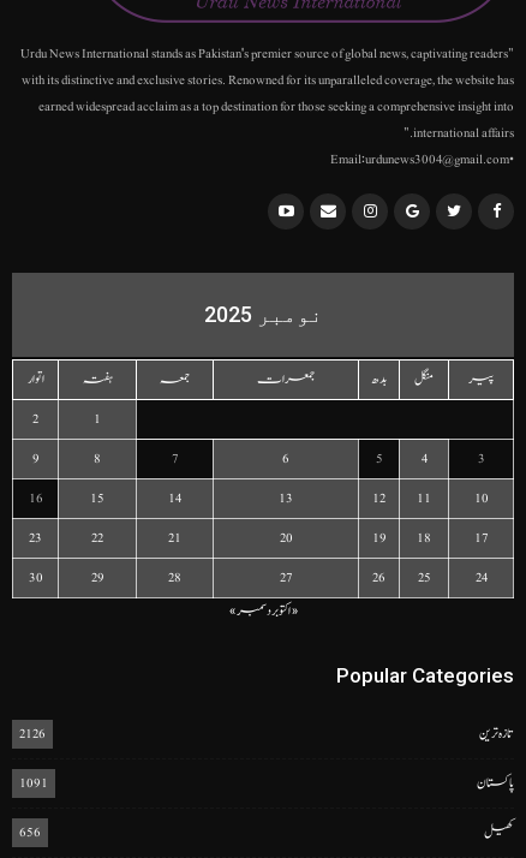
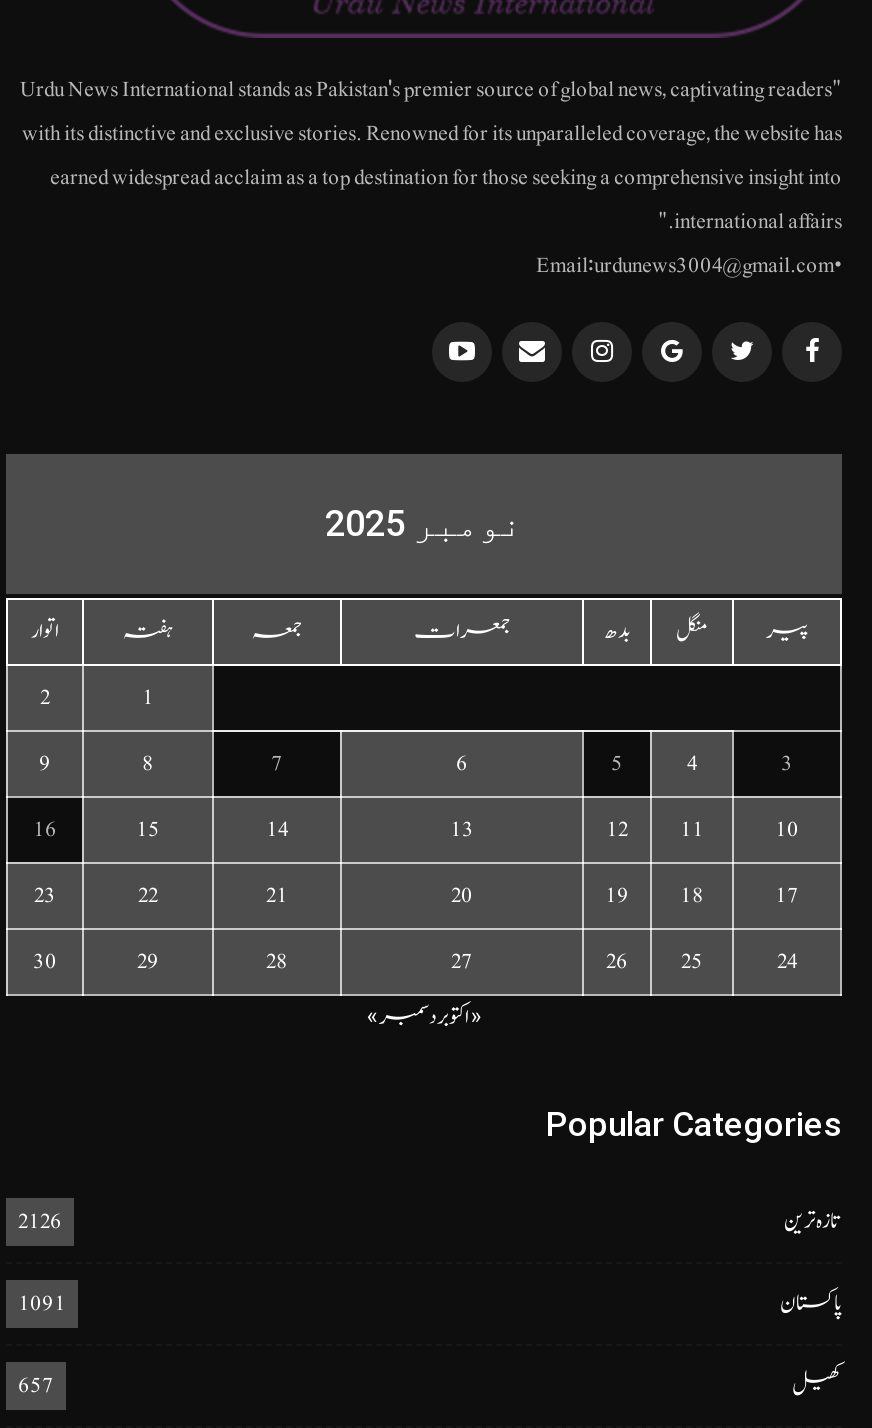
- 656
+ 657
